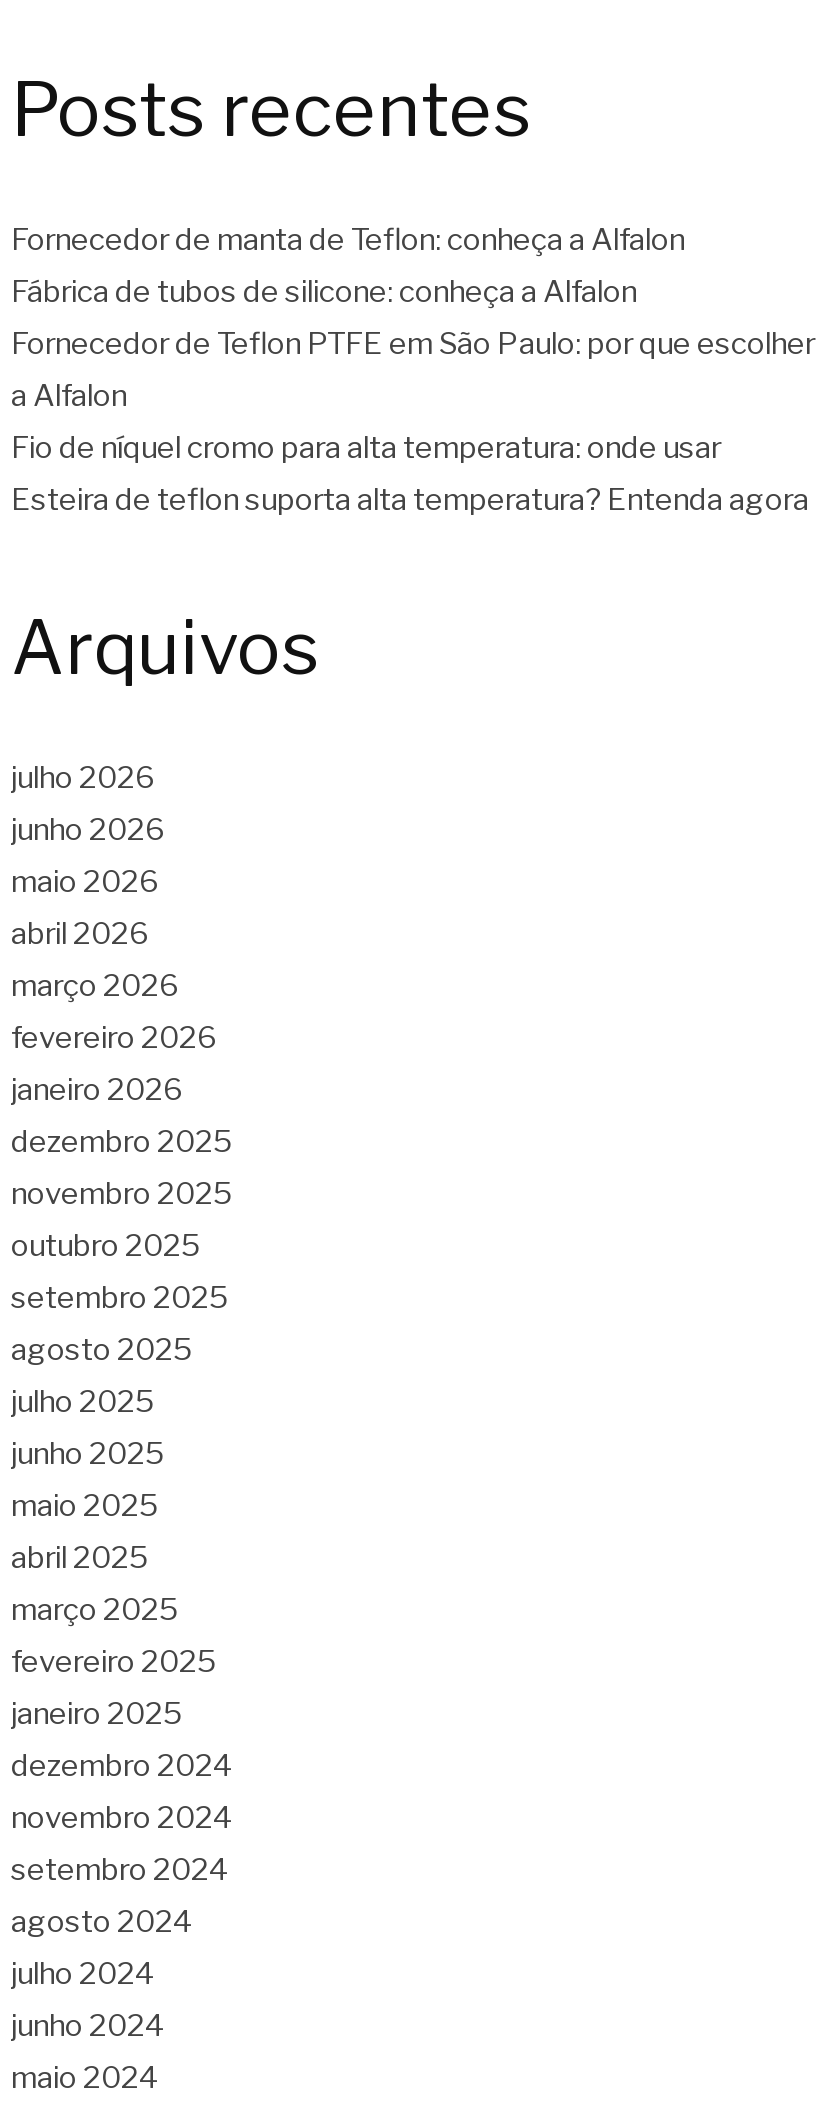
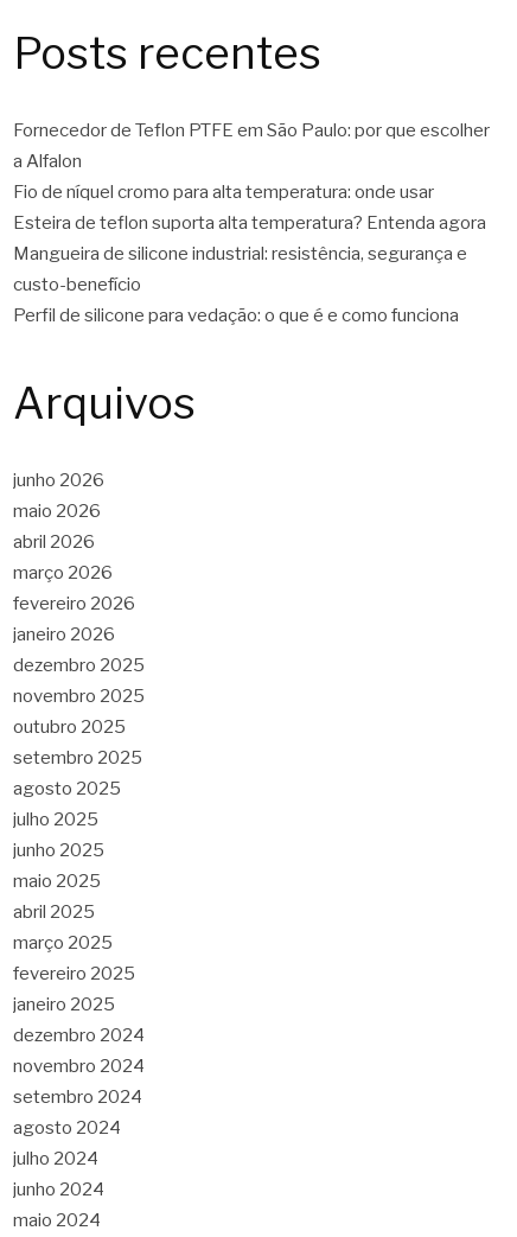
- Fornecedor de manta de Teflon: conheça a Alfalon
- Fábrica de tubos de silicone: conheça a Alfalon

moved up: Fornecedor de Teflon PTFE em São Paulo: por que escolher | a Alfalon | Fio de níquel cromo para alta temperatura: onde usar | Esteira de teflon suporta alta temperatura? Entenda agora

+ Mangueira de silicone industrial: resistência, segurança e
+ custo-benefício
+ Perfil de silicone para vedação: o que é e como funciona

moved down: Arquivos

- julho 2026
